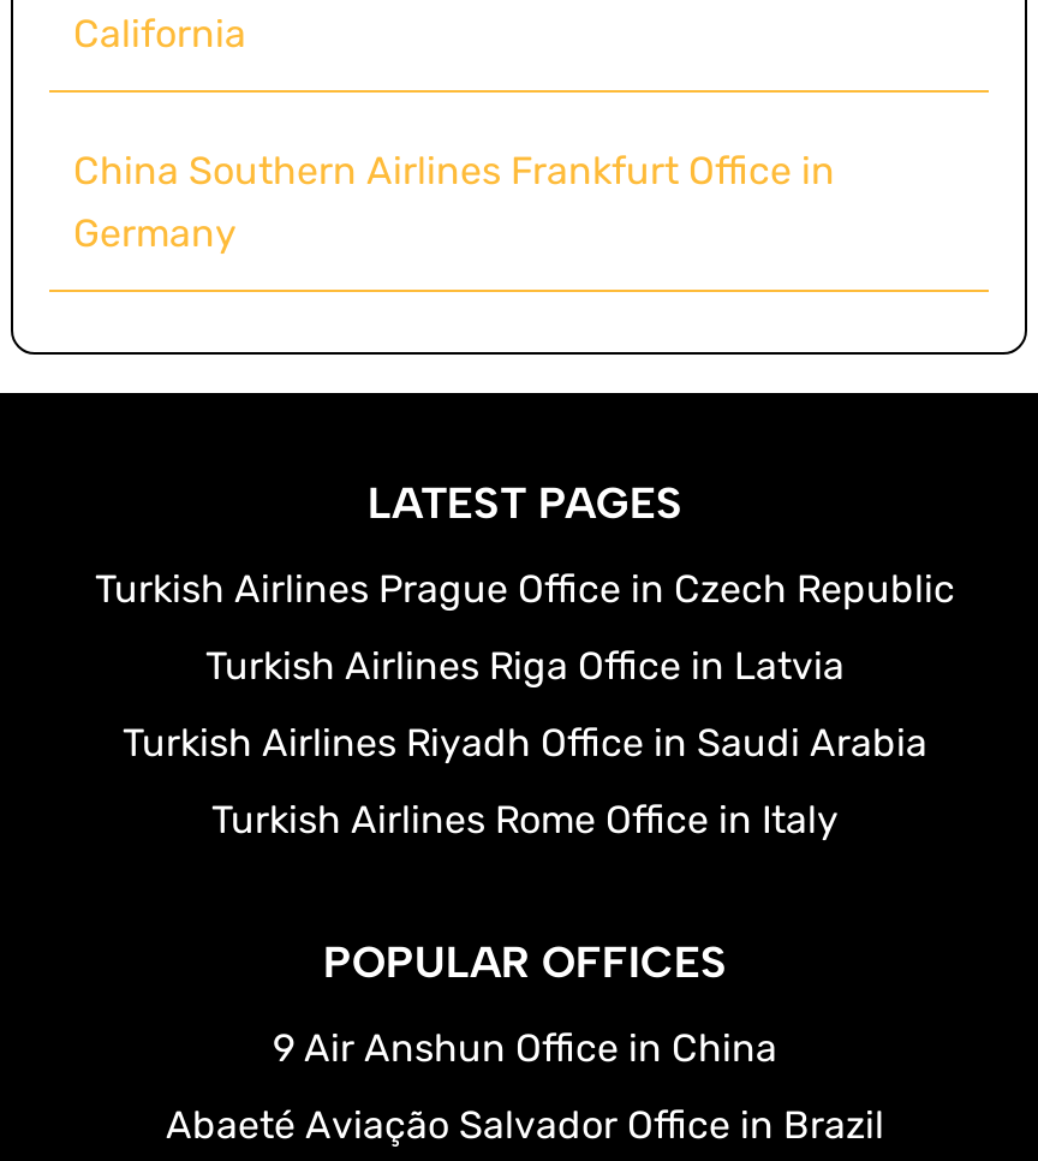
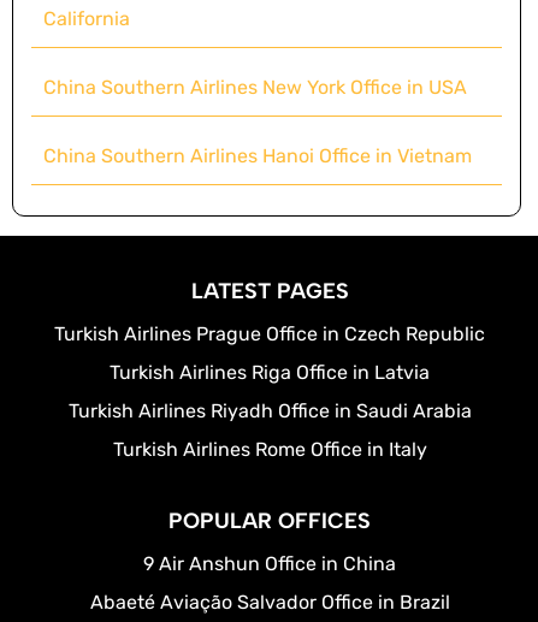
- China Southern Airlines Frankfurt Office in
- Germany
+ China Southern Airlines New York Office in USA
+ China Southern Airlines Hanoi Office in Vietnam
